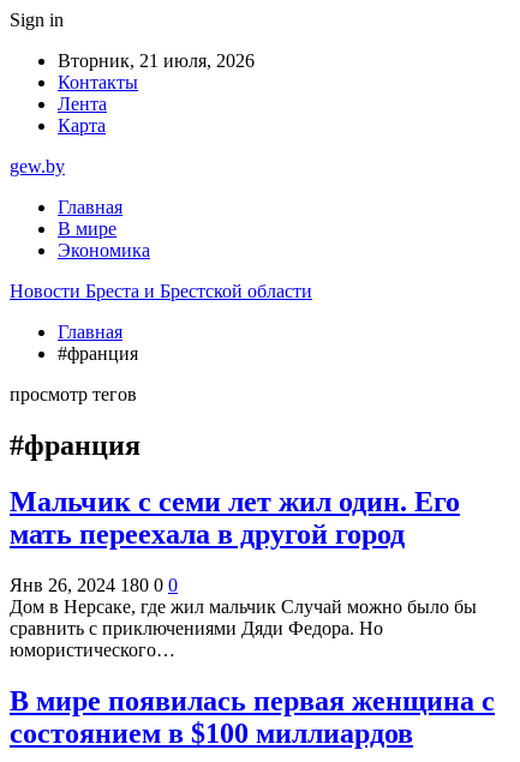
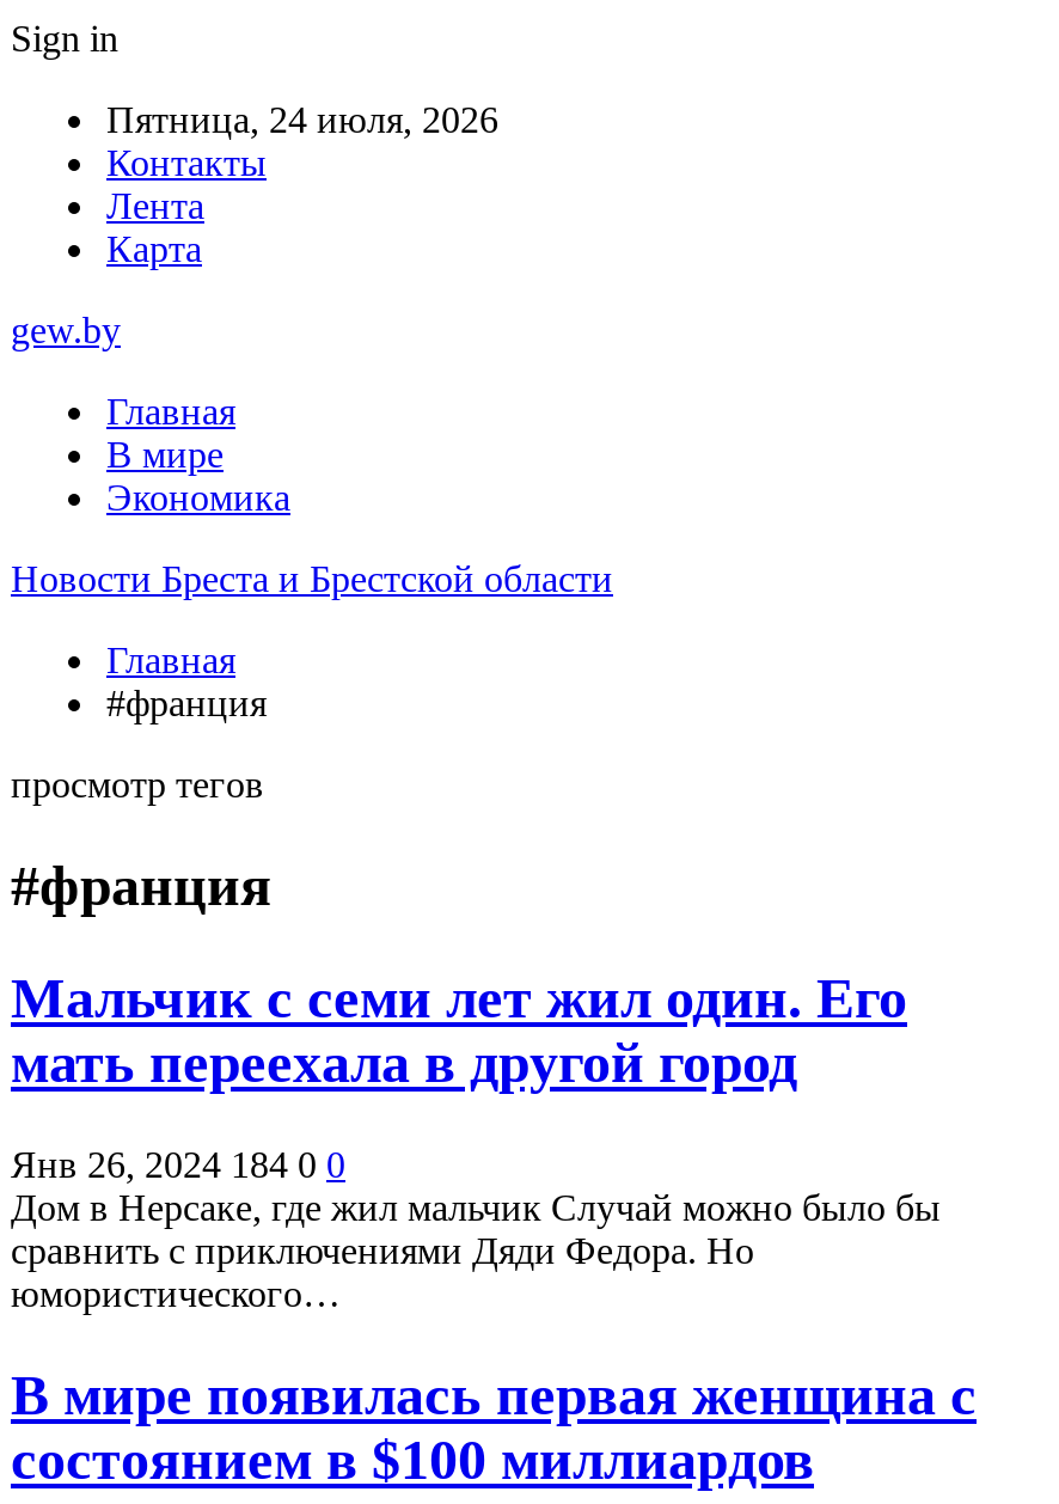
- Вторник, 21 июля, 2026
+ Пятница, 24 июля, 2026

- Янв 26, 2024 180 0 0
+ Янв 26, 2024 184 0 0
